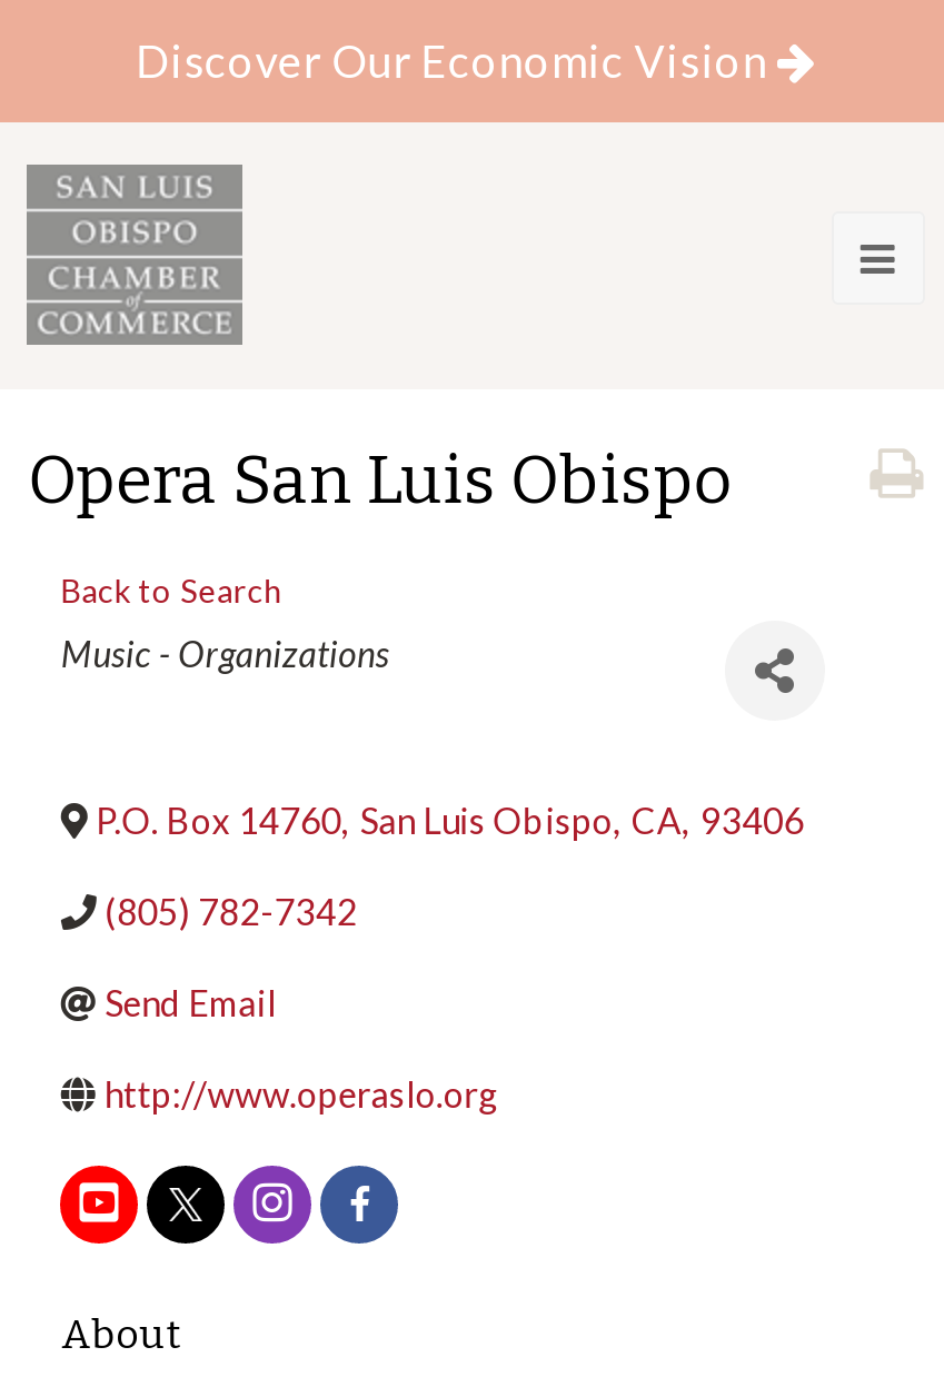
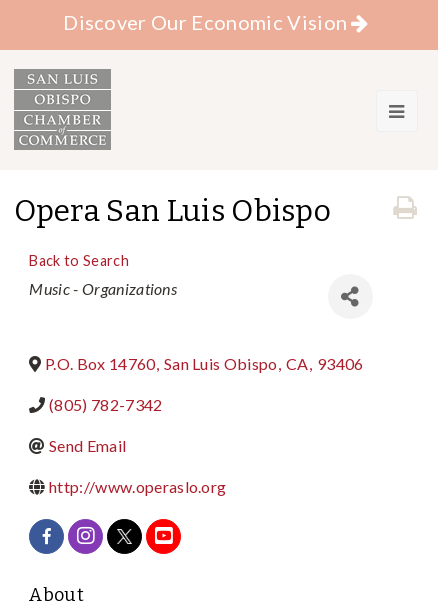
- [image]
+ [image]
